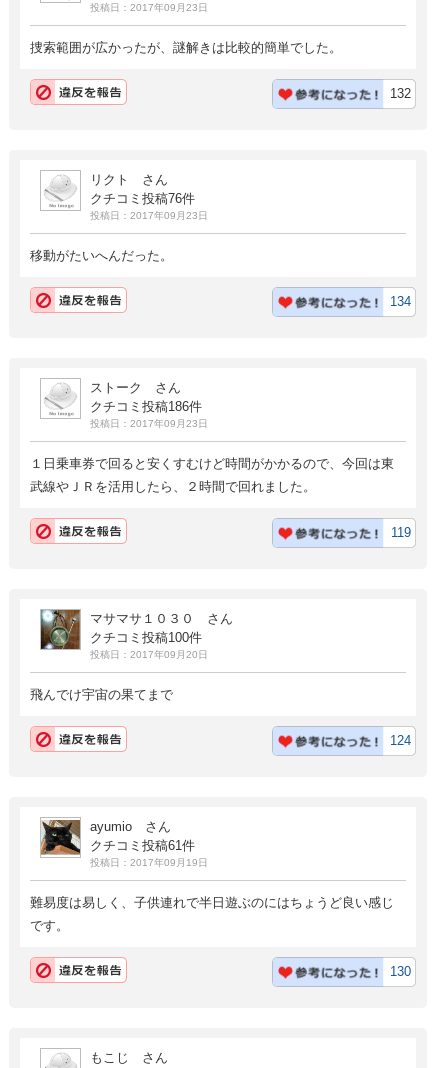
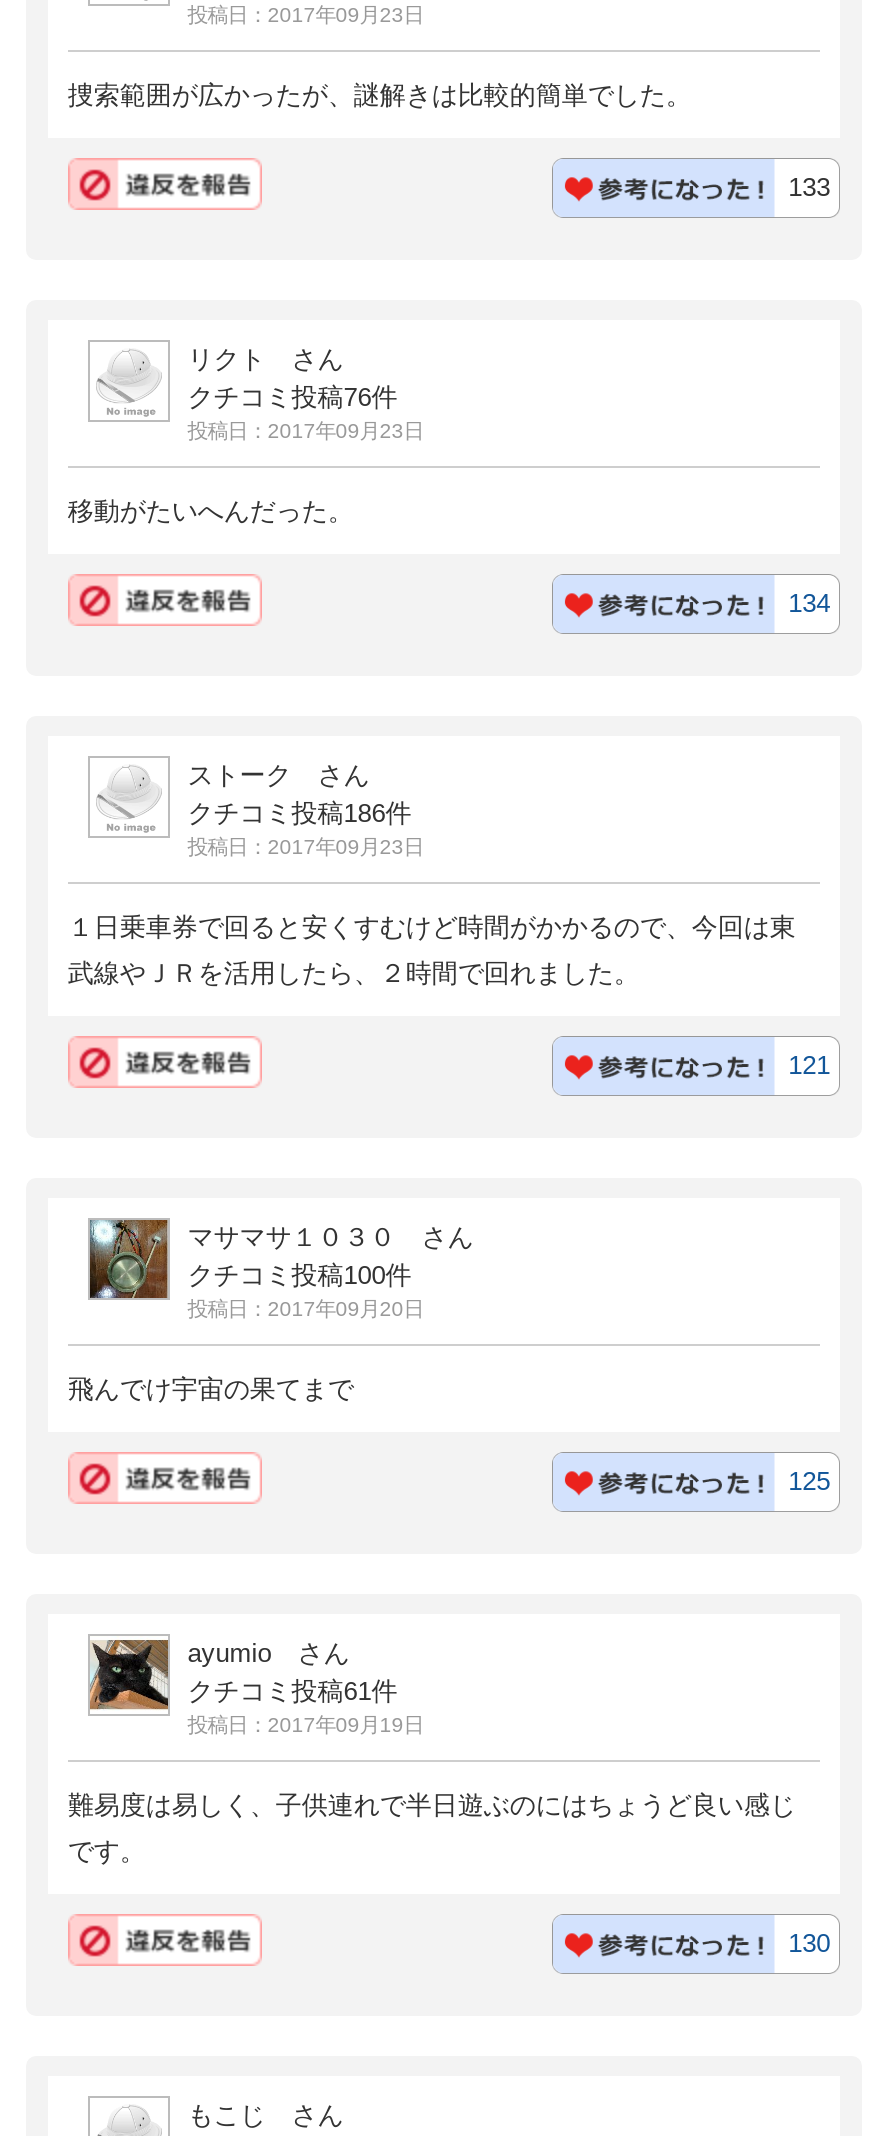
- 132
+ 133

- 119
+ 121

- 124
+ 125
